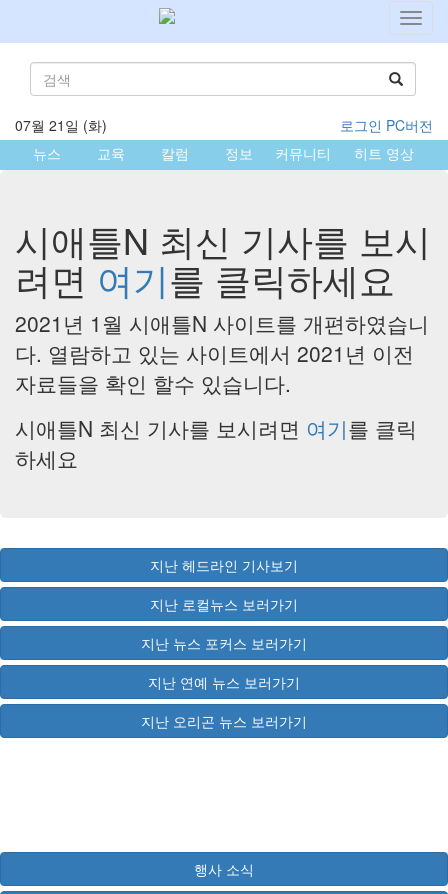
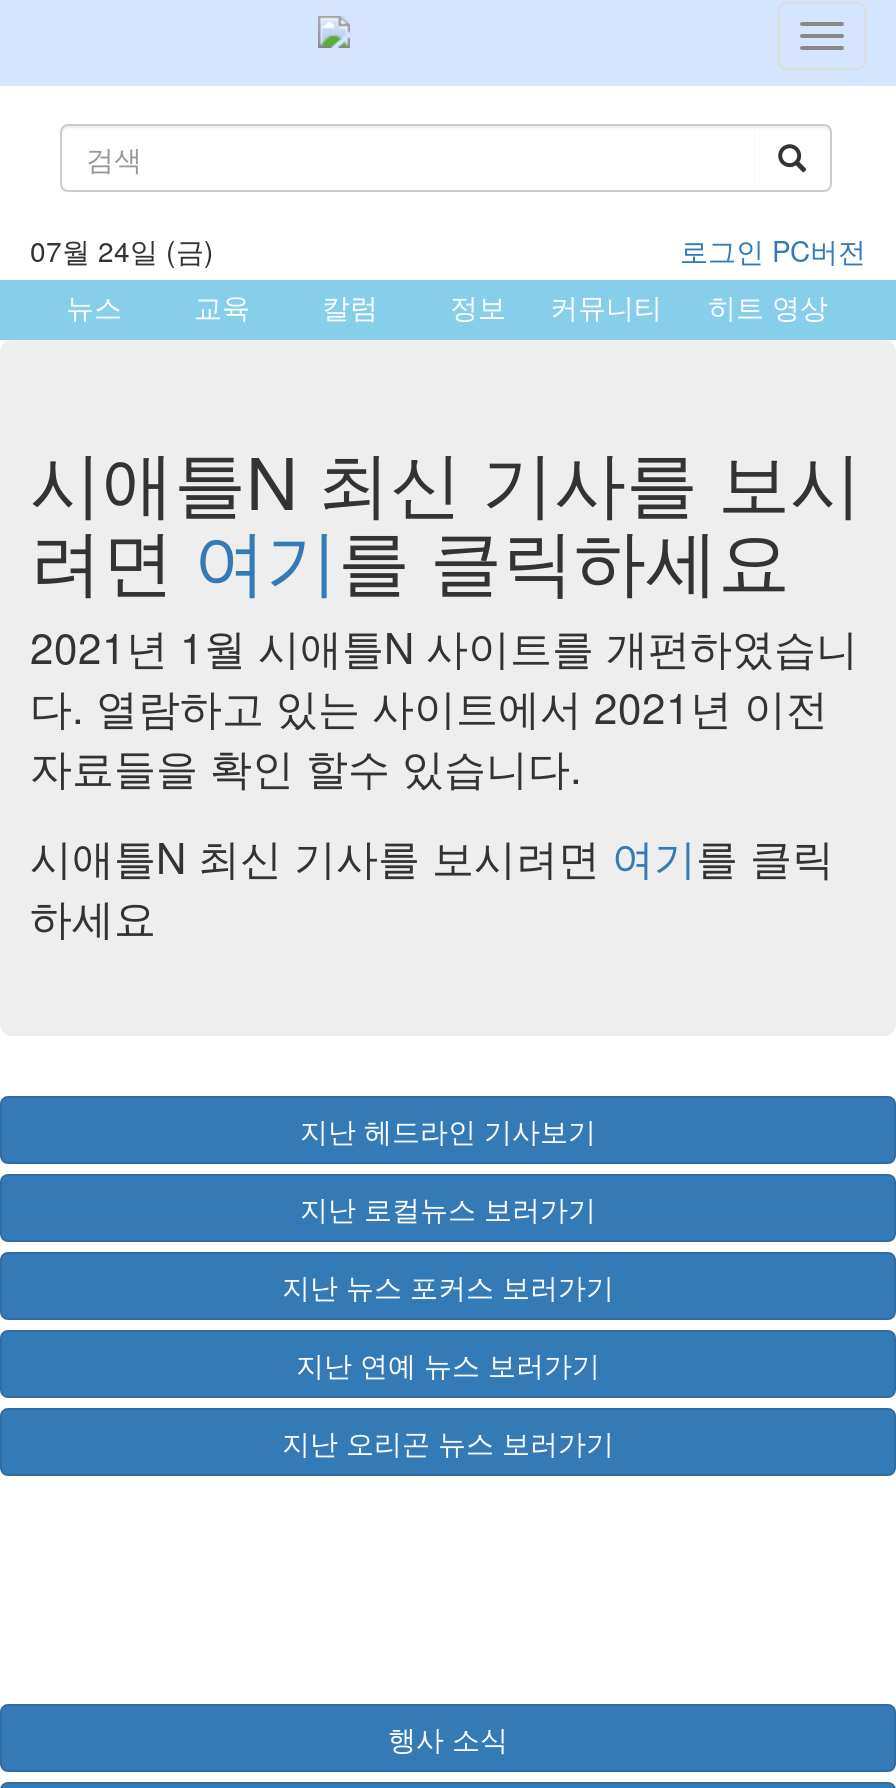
- 07월 21일 (화)
+ 07월 24일 (금)
